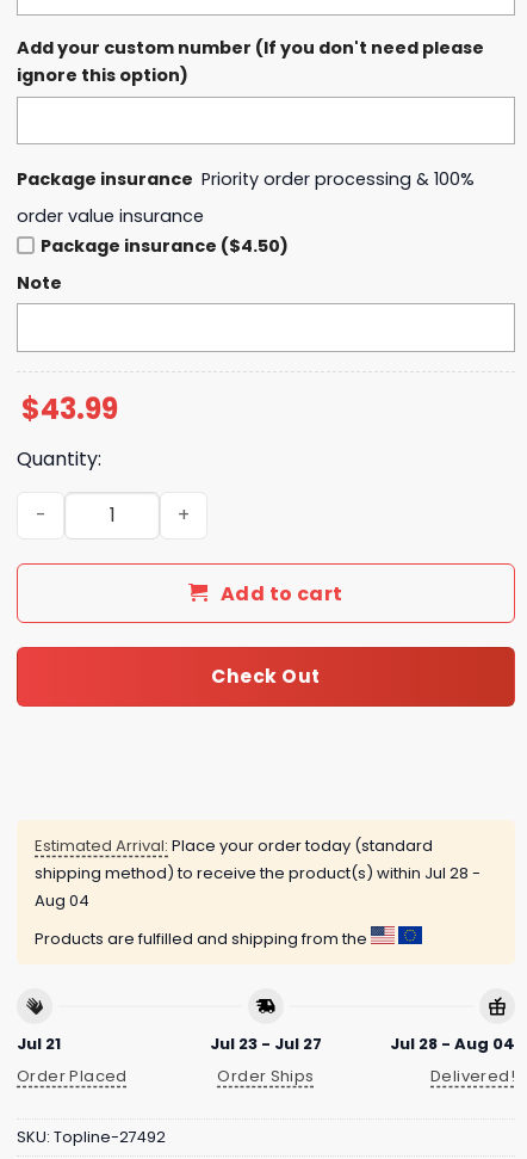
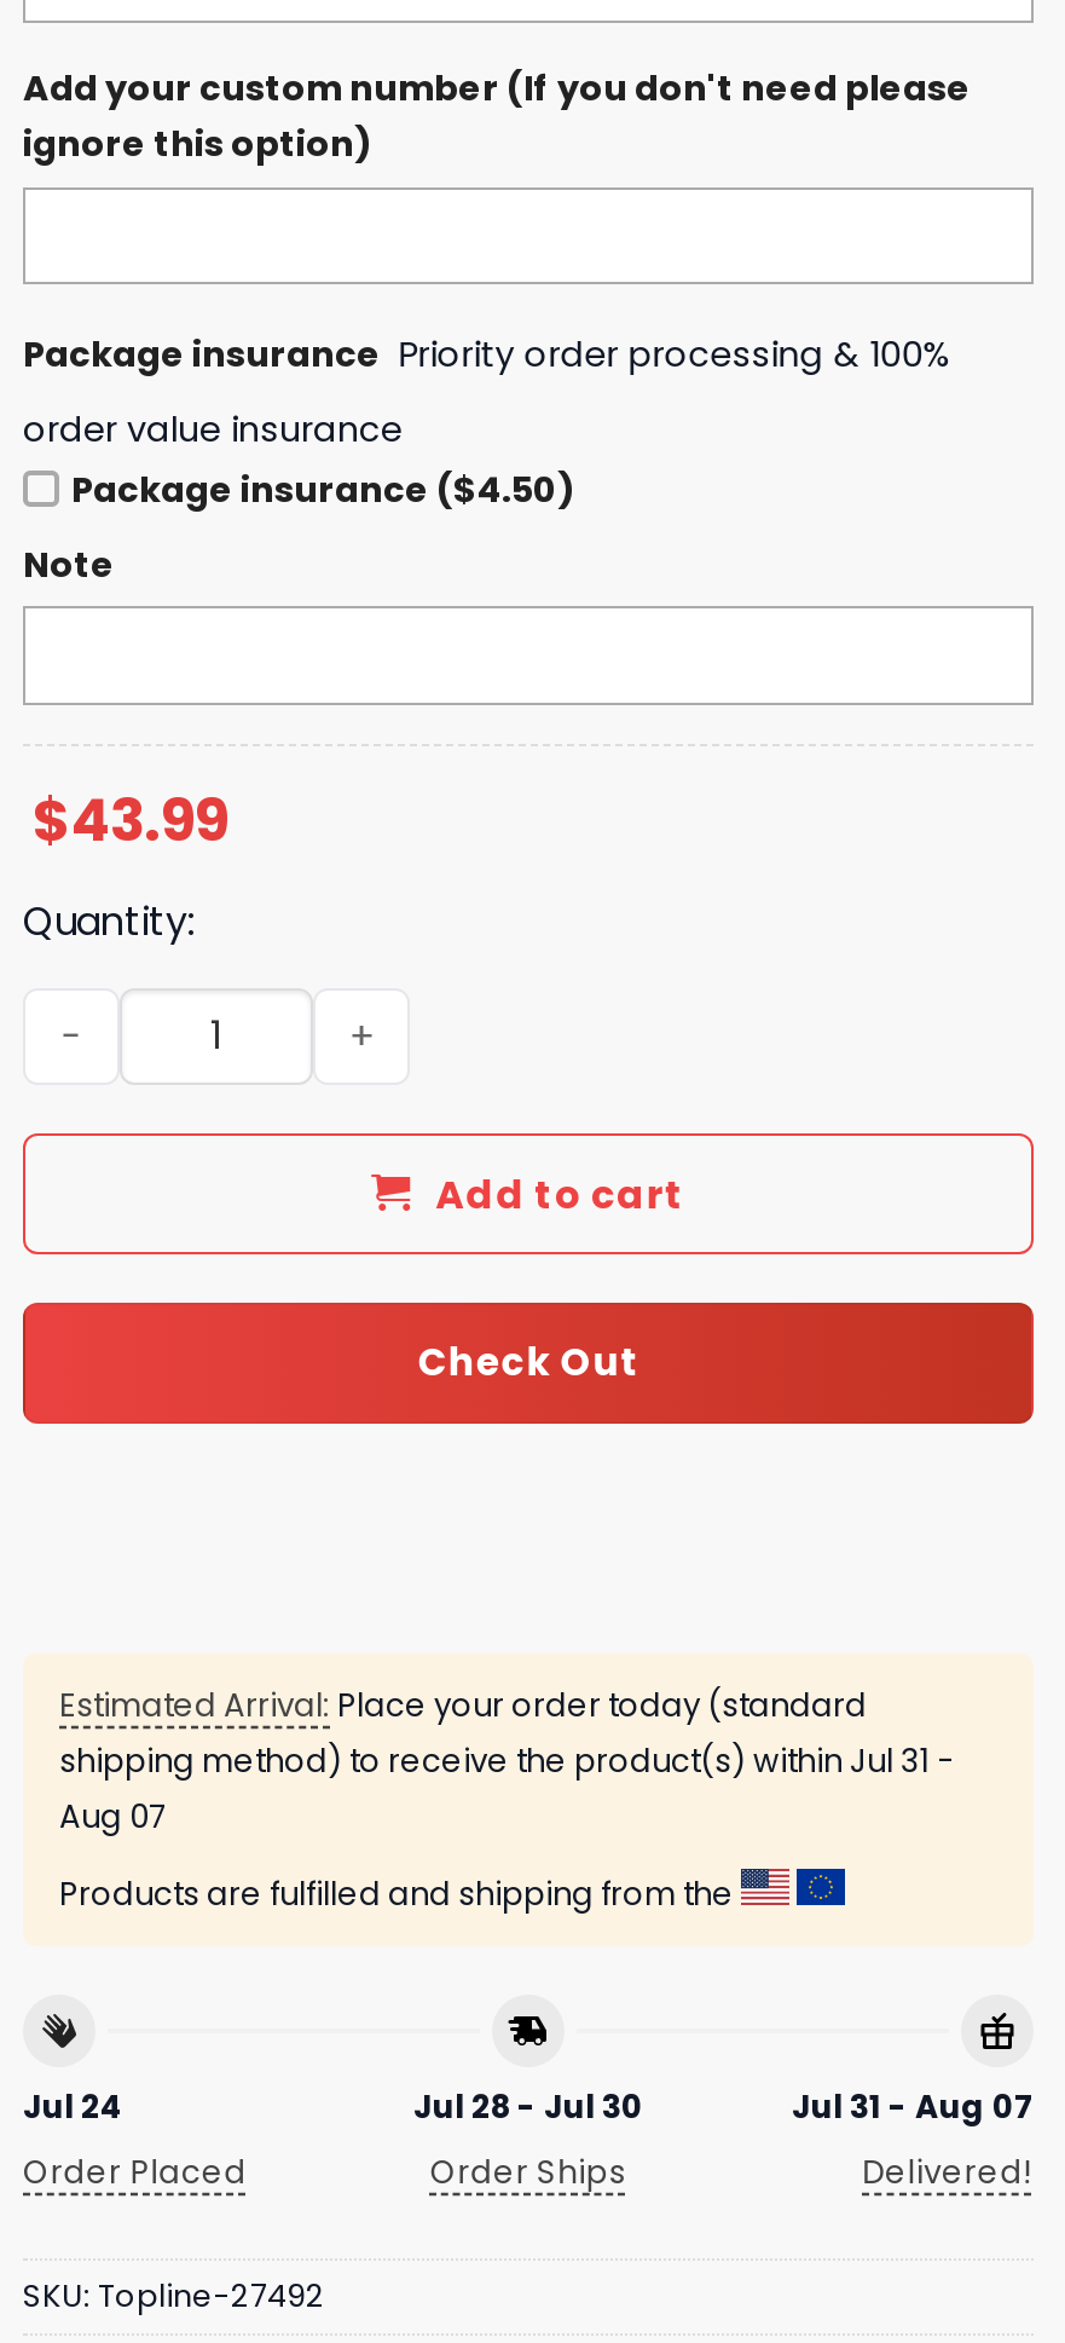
- shipping method) to receive the product(s) within Jul 28 -
+ shipping method) to receive the product(s) within Jul 31 -

- Aug 04
+ Aug 07

- Jul 21
+ Jul 24

- Jul 23 - Jul 27
+ Jul 28 - Jul 30

- Jul 28 - Aug 04
+ Jul 31 - Aug 07
